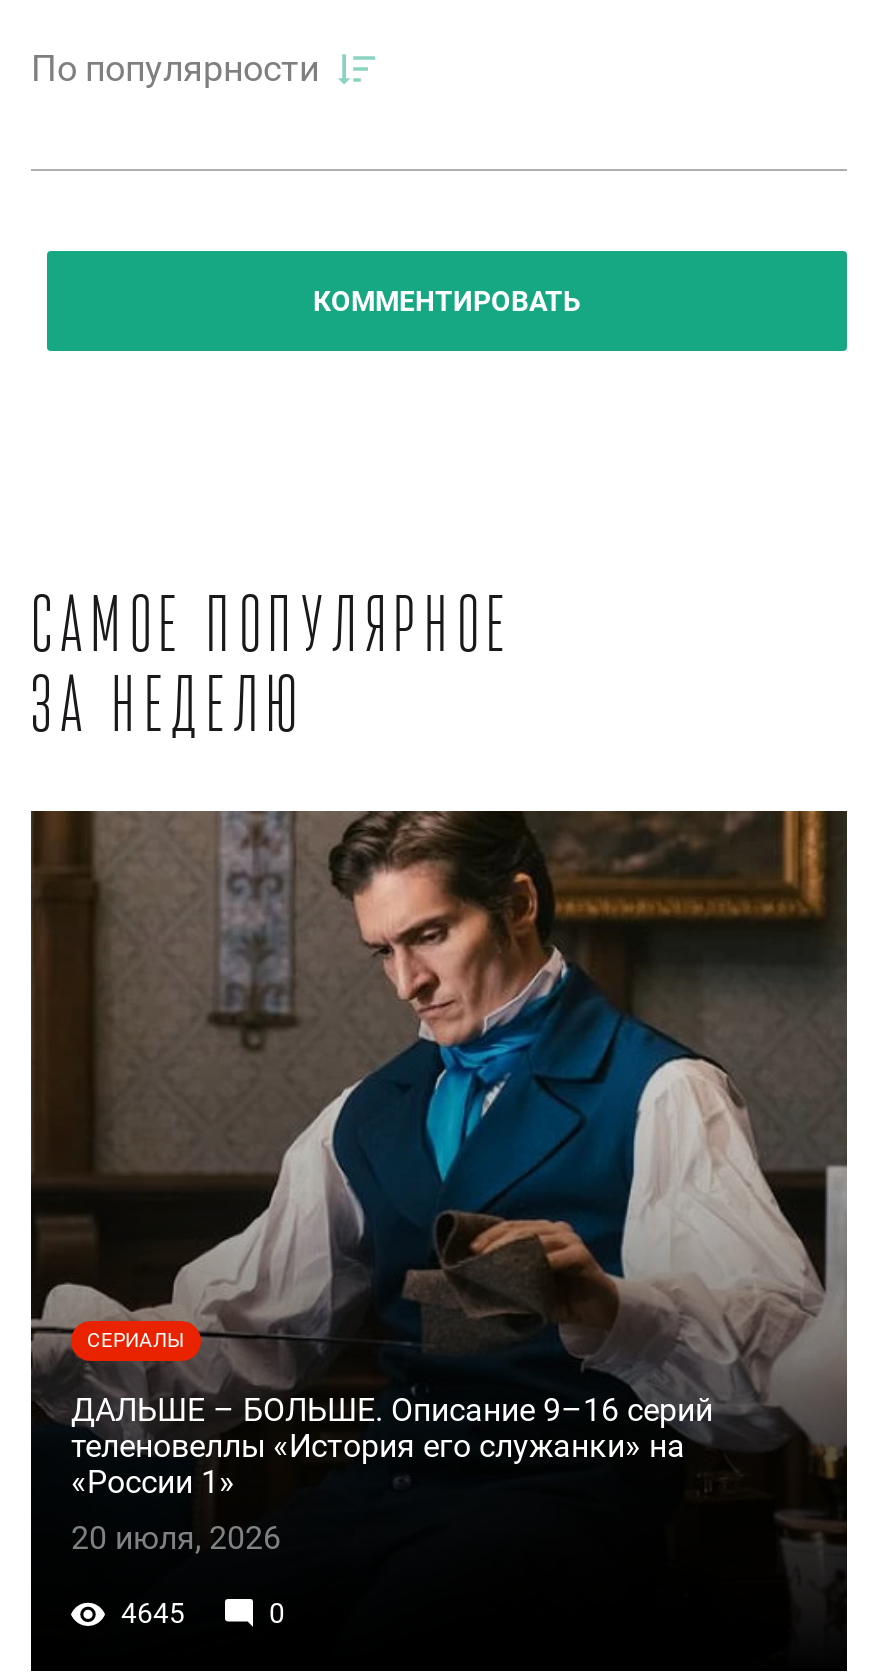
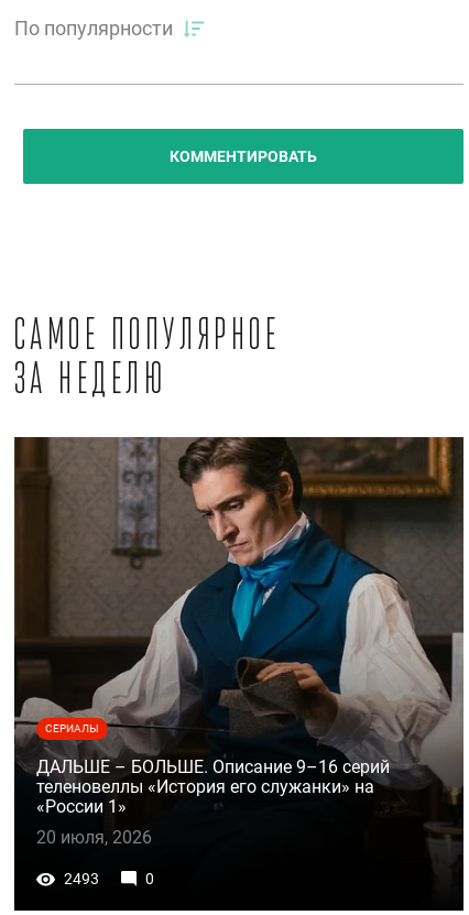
- 4645
+ 2493
